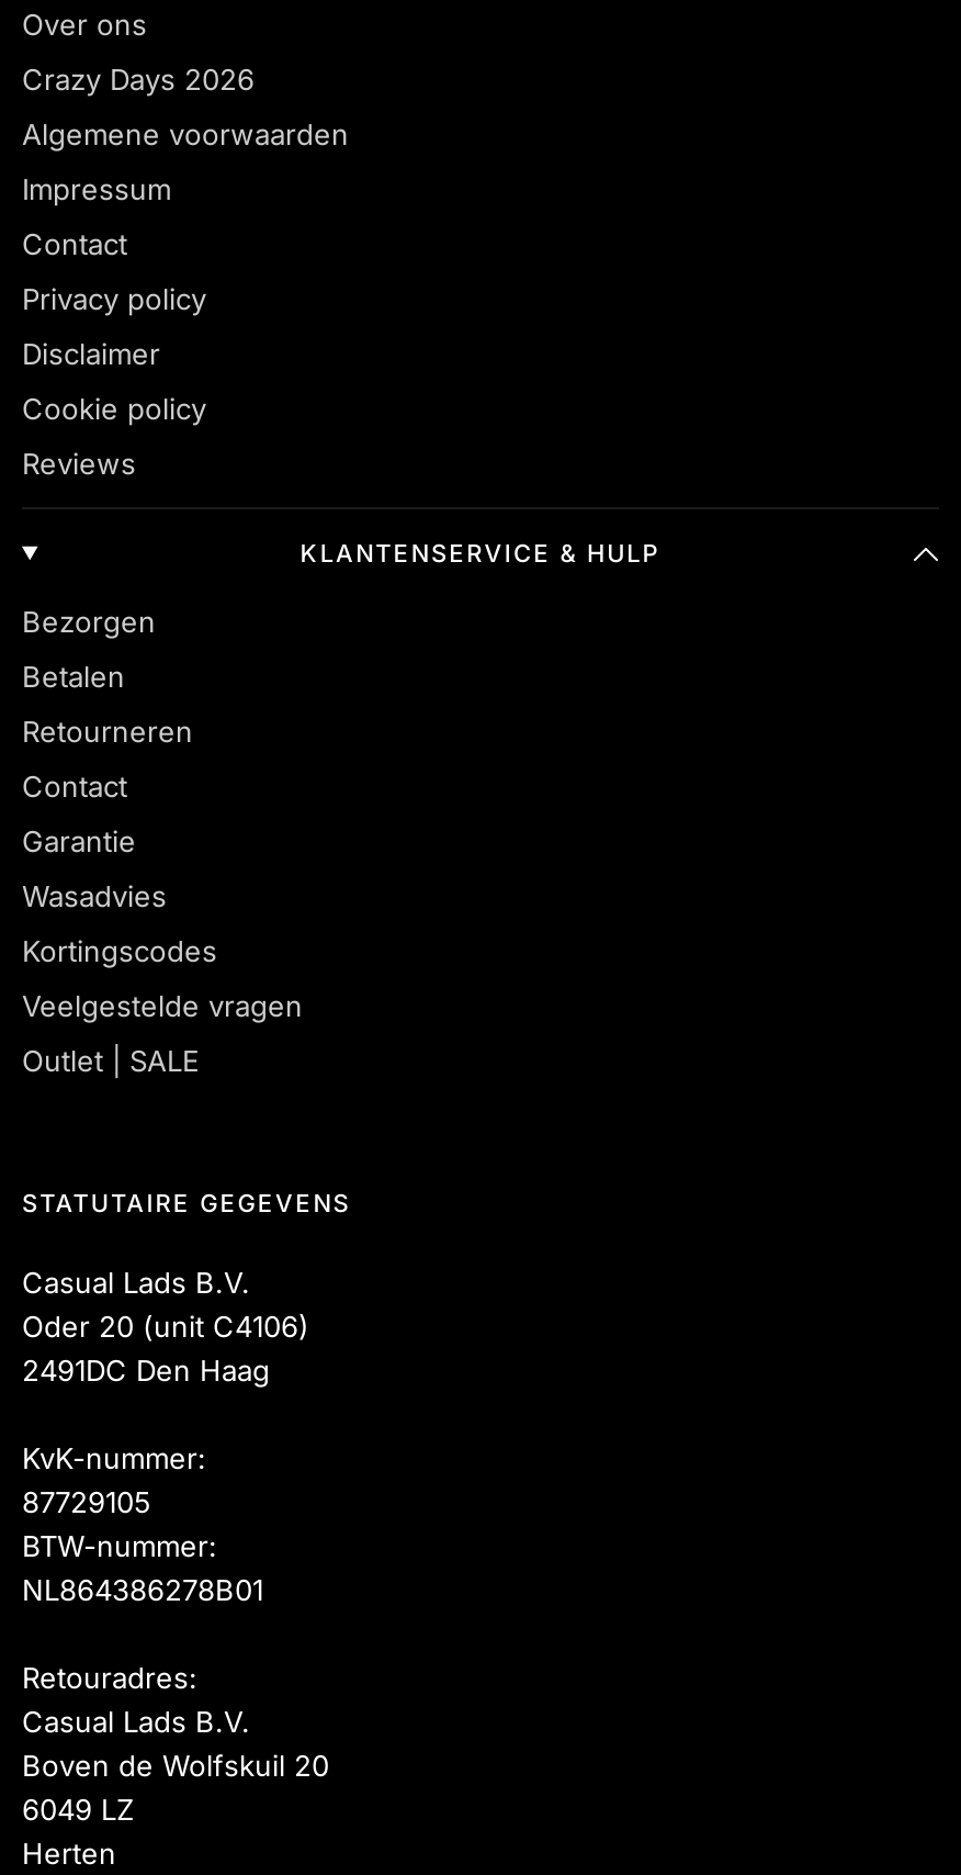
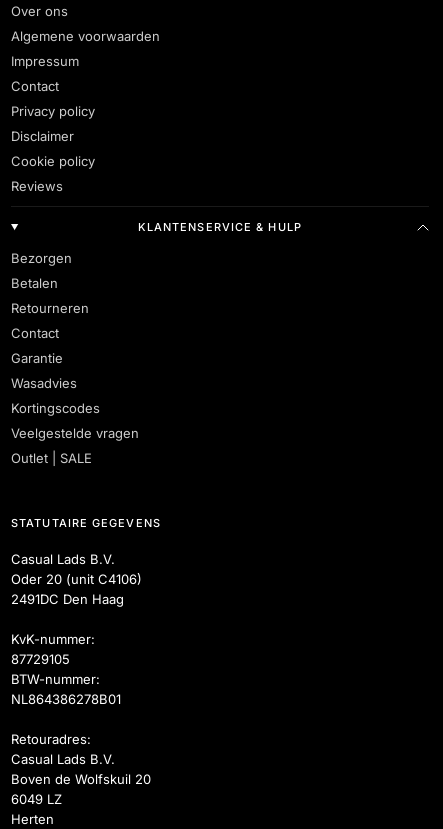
- Crazy Days 2026
